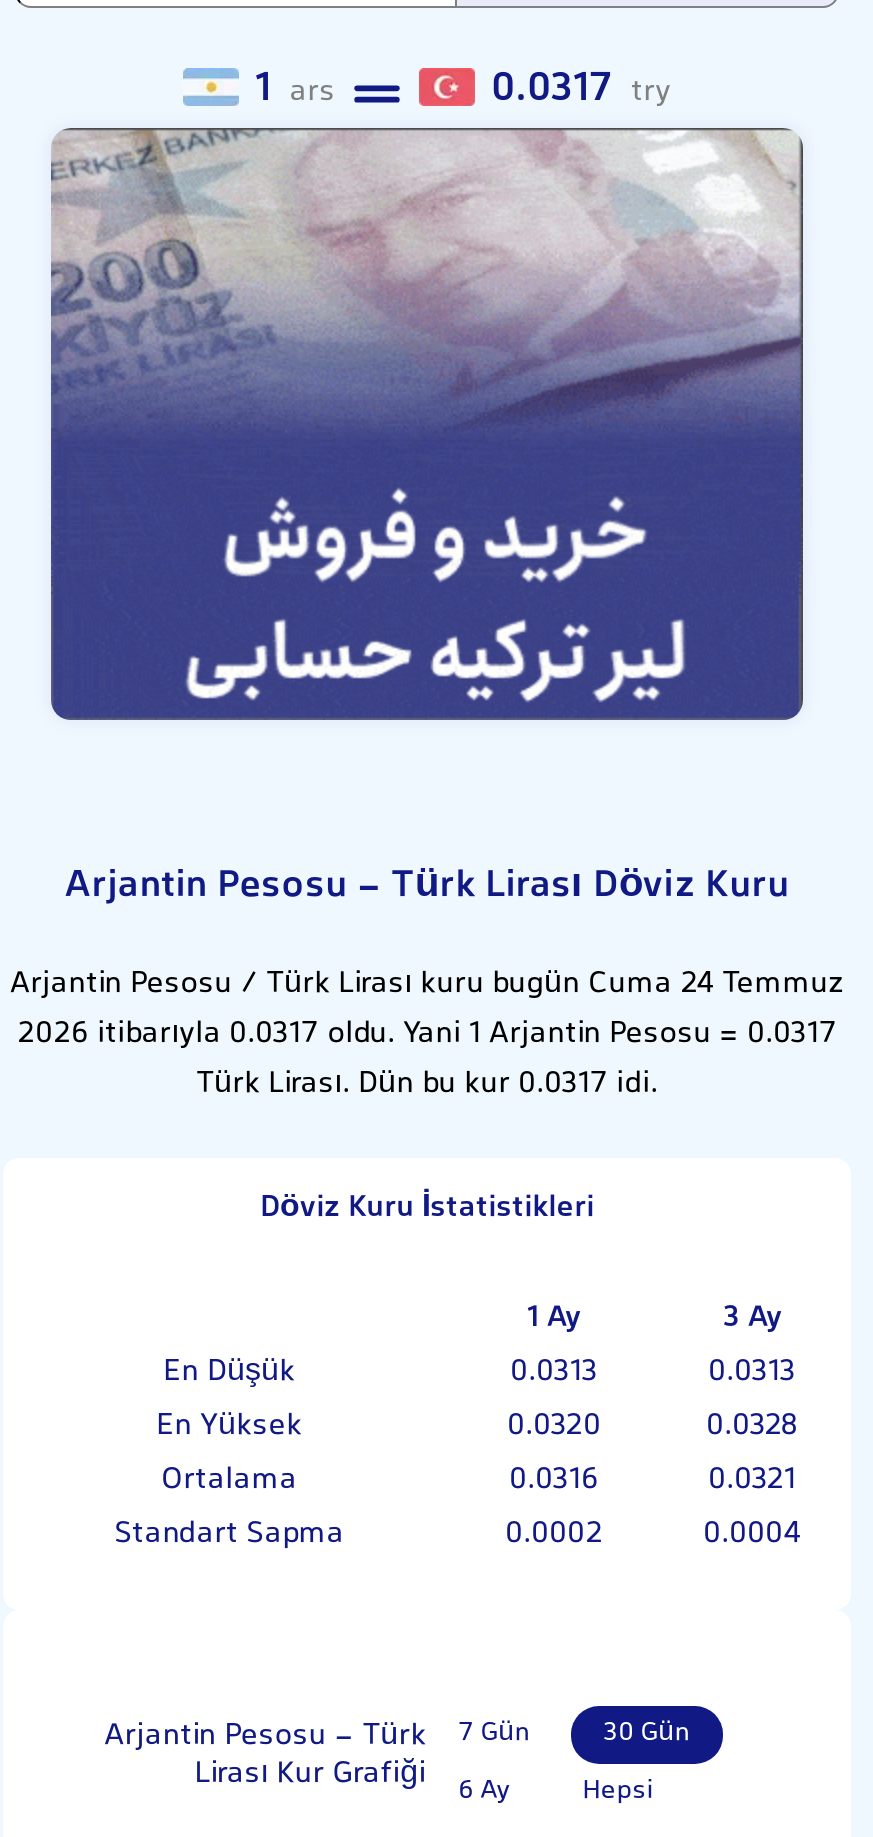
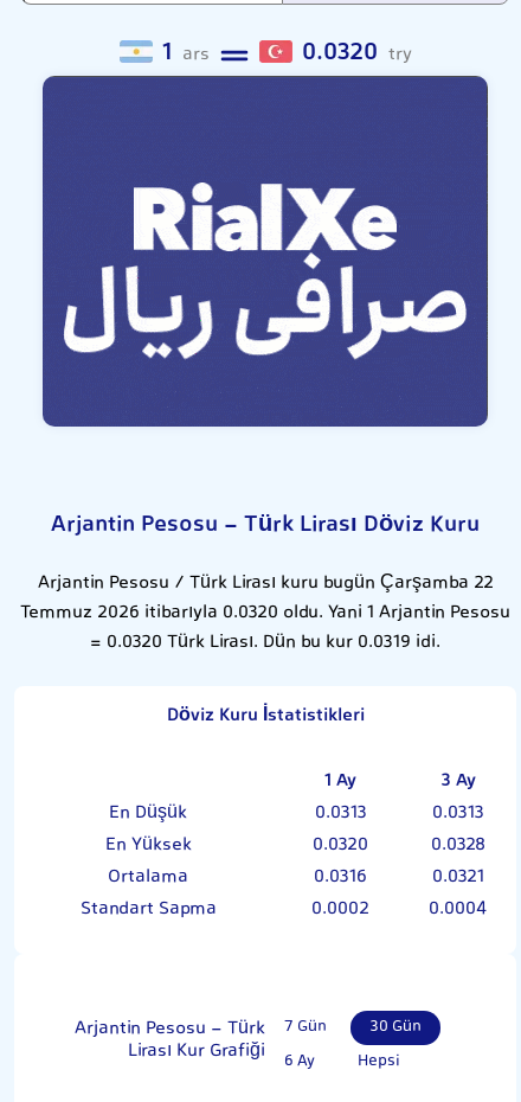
- 0.0317 try
+ 0.0320 try

- [image]
+ [image]

- Arjantin Pesosu / Türk Lirası kuru bugün Cuma 24 Temmuz
- 2026 itibarıyla 0.0317 oldu. Yani 1 Arjantin Pesosu = 0.0317
- Türk Lirası. Dün bu kur 0.0317 idi.
+ Arjantin Pesosu / Türk Lirası kuru bugün Çarşamba 22
+ Temmuz 2026 itibarıyla 0.0320 oldu. Yani 1 Arjantin Pesosu
+ = 0.0320 Türk Lirası. Dün bu kur 0.0319 idi.
